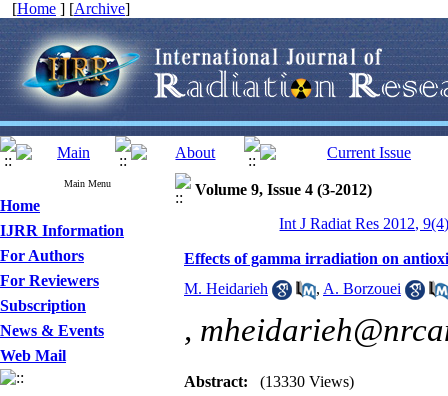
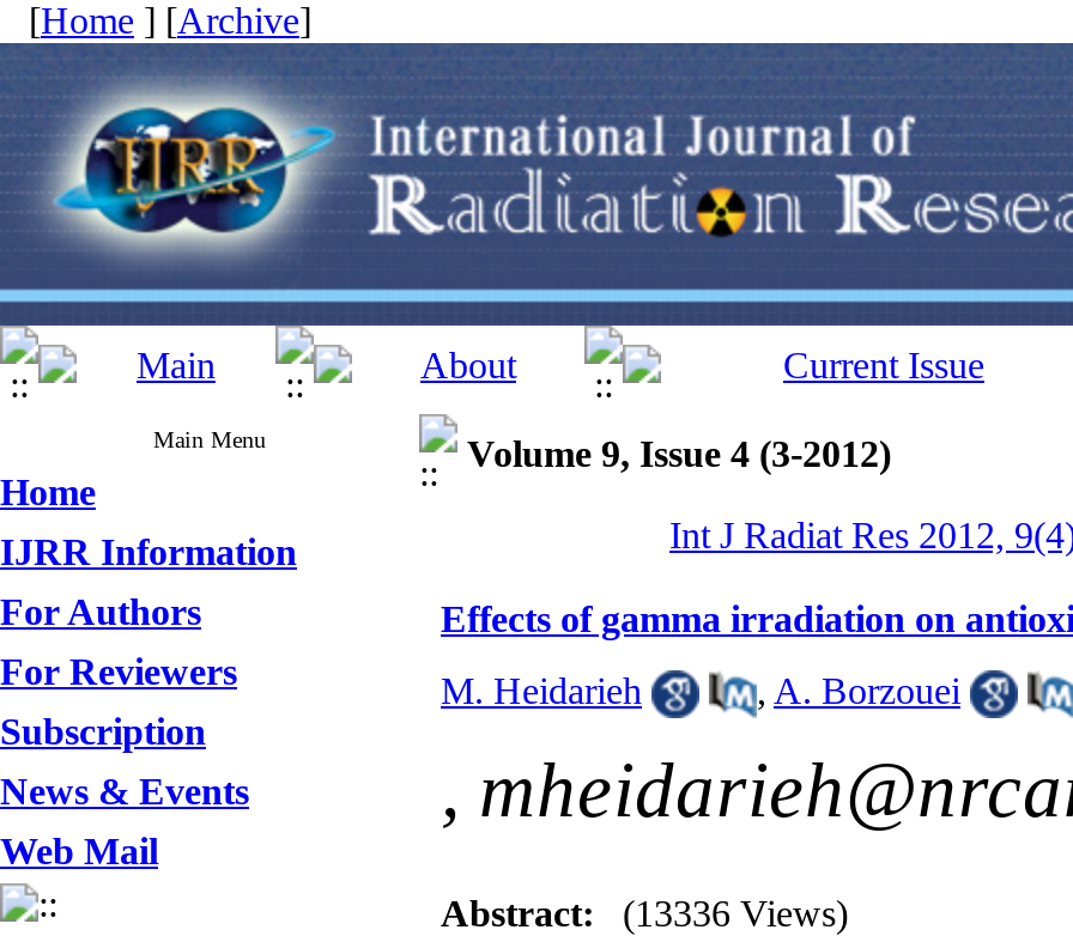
- Abstract: (13330 Views)
+ Abstract: (13336 Views)
